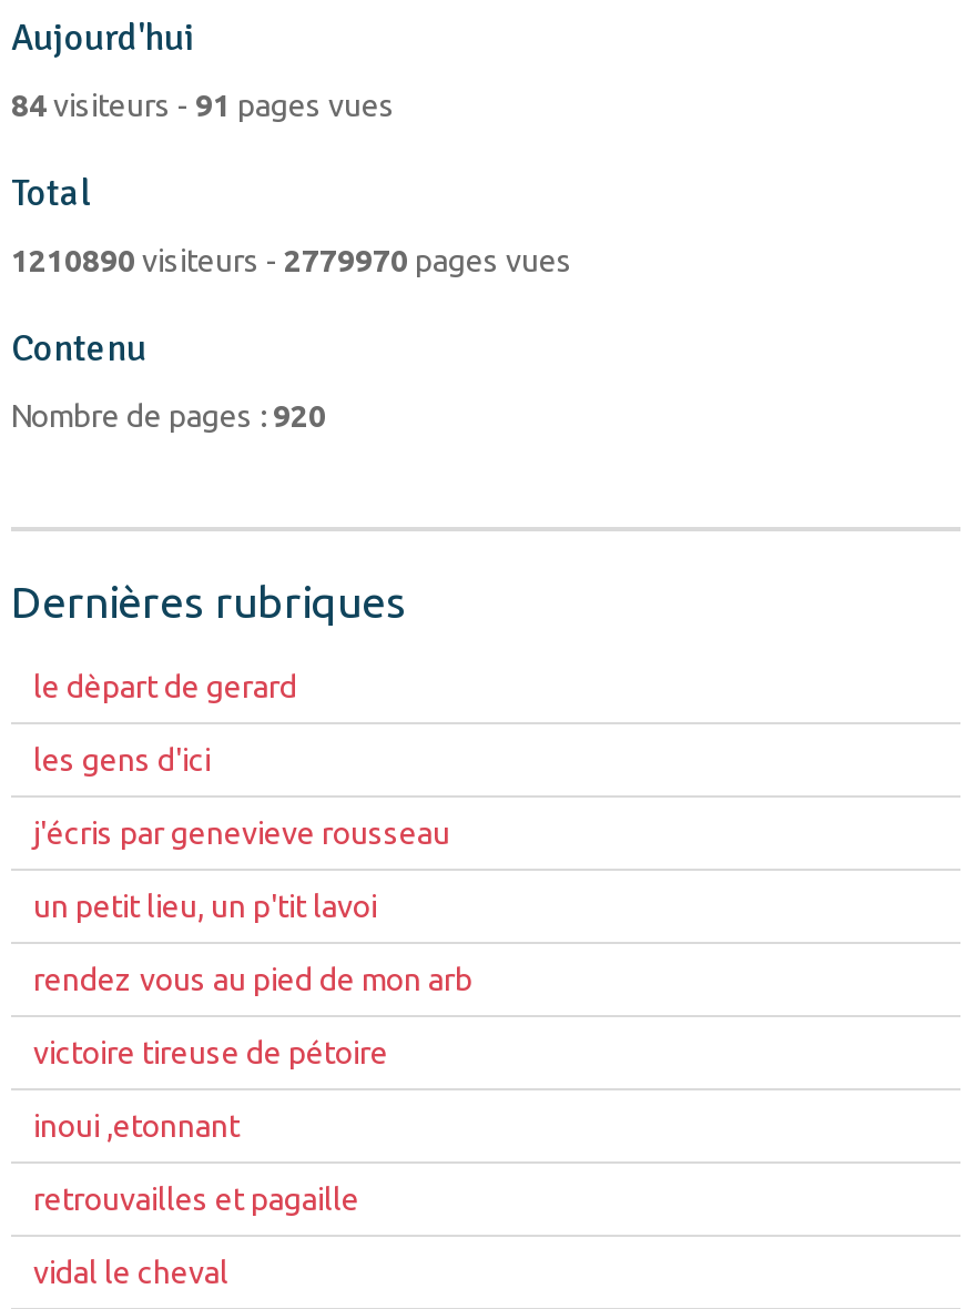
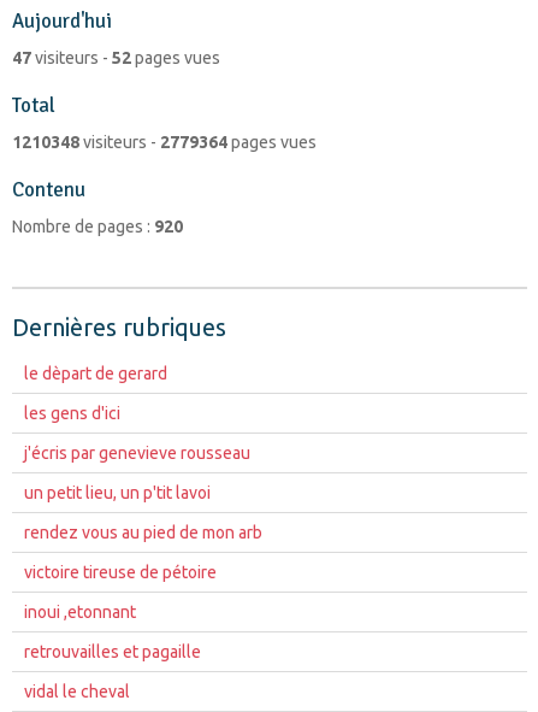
- 84 visiteurs - 91 pages vues
+ 47 visiteurs - 52 pages vues

- 1210890 visiteurs - 2779970 pages vues
+ 1210348 visiteurs - 2779364 pages vues
